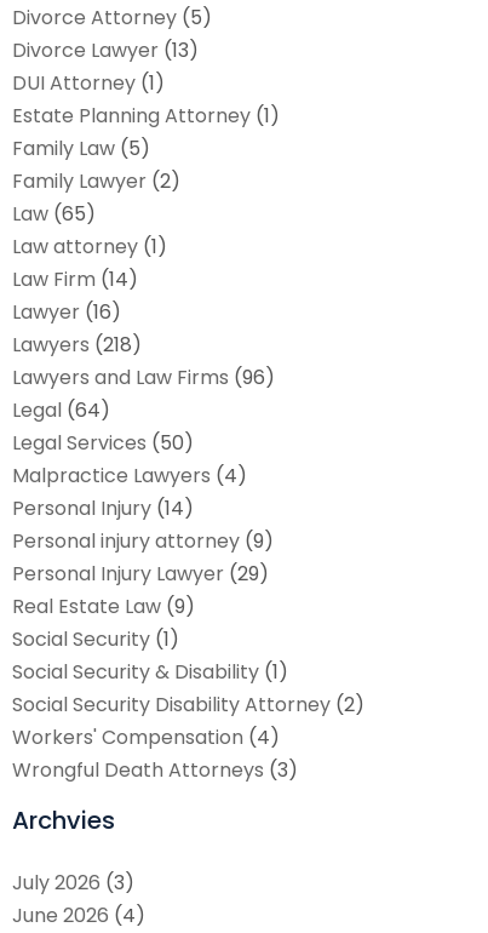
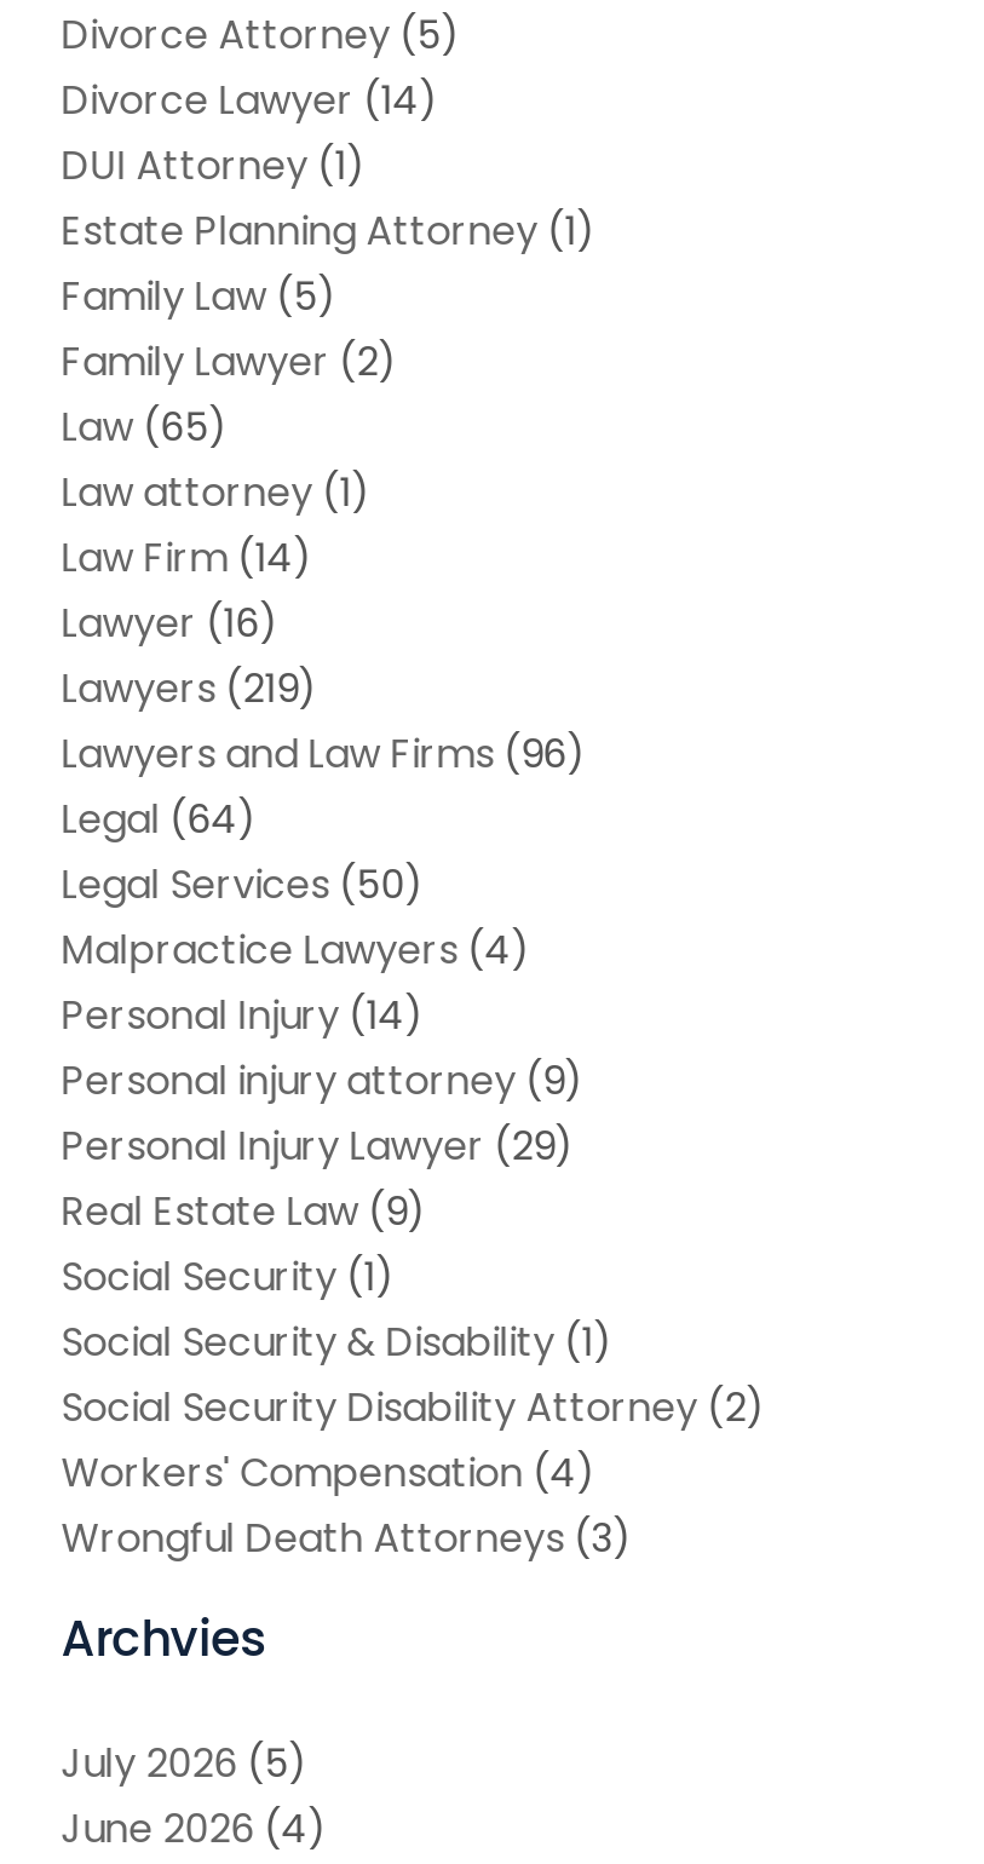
- Divorce Lawyer (13)
+ Divorce Lawyer (14)

- Lawyers (218)
+ Lawyers (219)

- July 2026 (3)
+ July 2026 (5)
